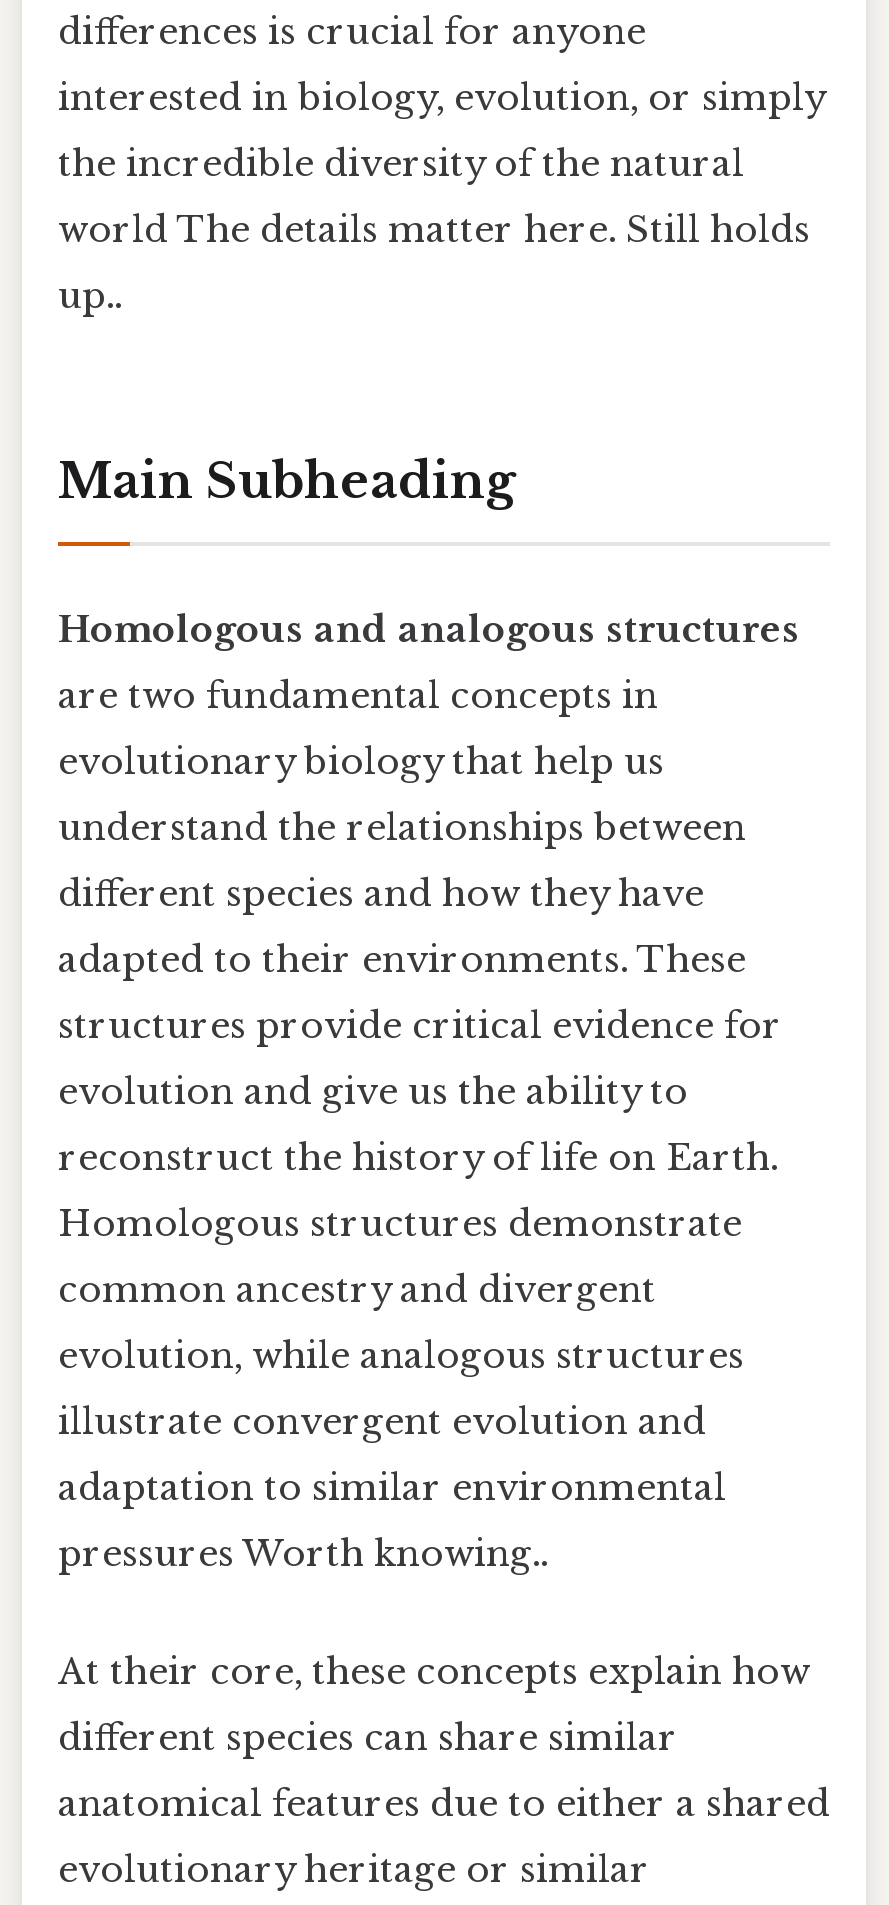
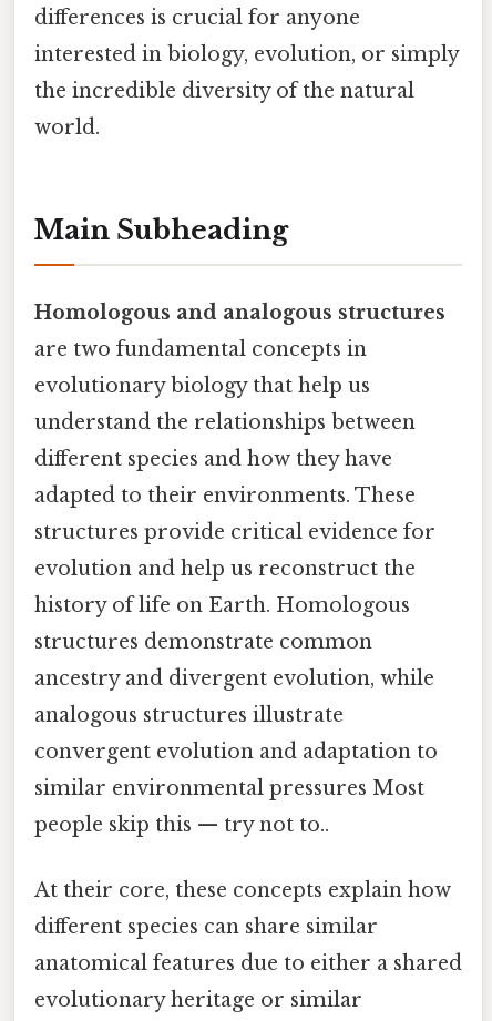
- world The details matter here. Still holds
- up..
+ world.

- evolution and give us the ability to
+ evolution and help us reconstruct the

- reconstruct the history of life on Earth.
+ history of life on Earth. Homologous

- Homologous structures demonstrate
+ structures demonstrate common

- common ancestry and divergent
+ ancestry and divergent evolution, while

- evolution, while analogous structures
+ analogous structures illustrate

- illustrate convergent evolution and
+ convergent evolution and adaptation to

- adaptation to similar environmental
+ similar environmental pressures Most

- pressures Worth knowing..
+ people skip this — try not to..
